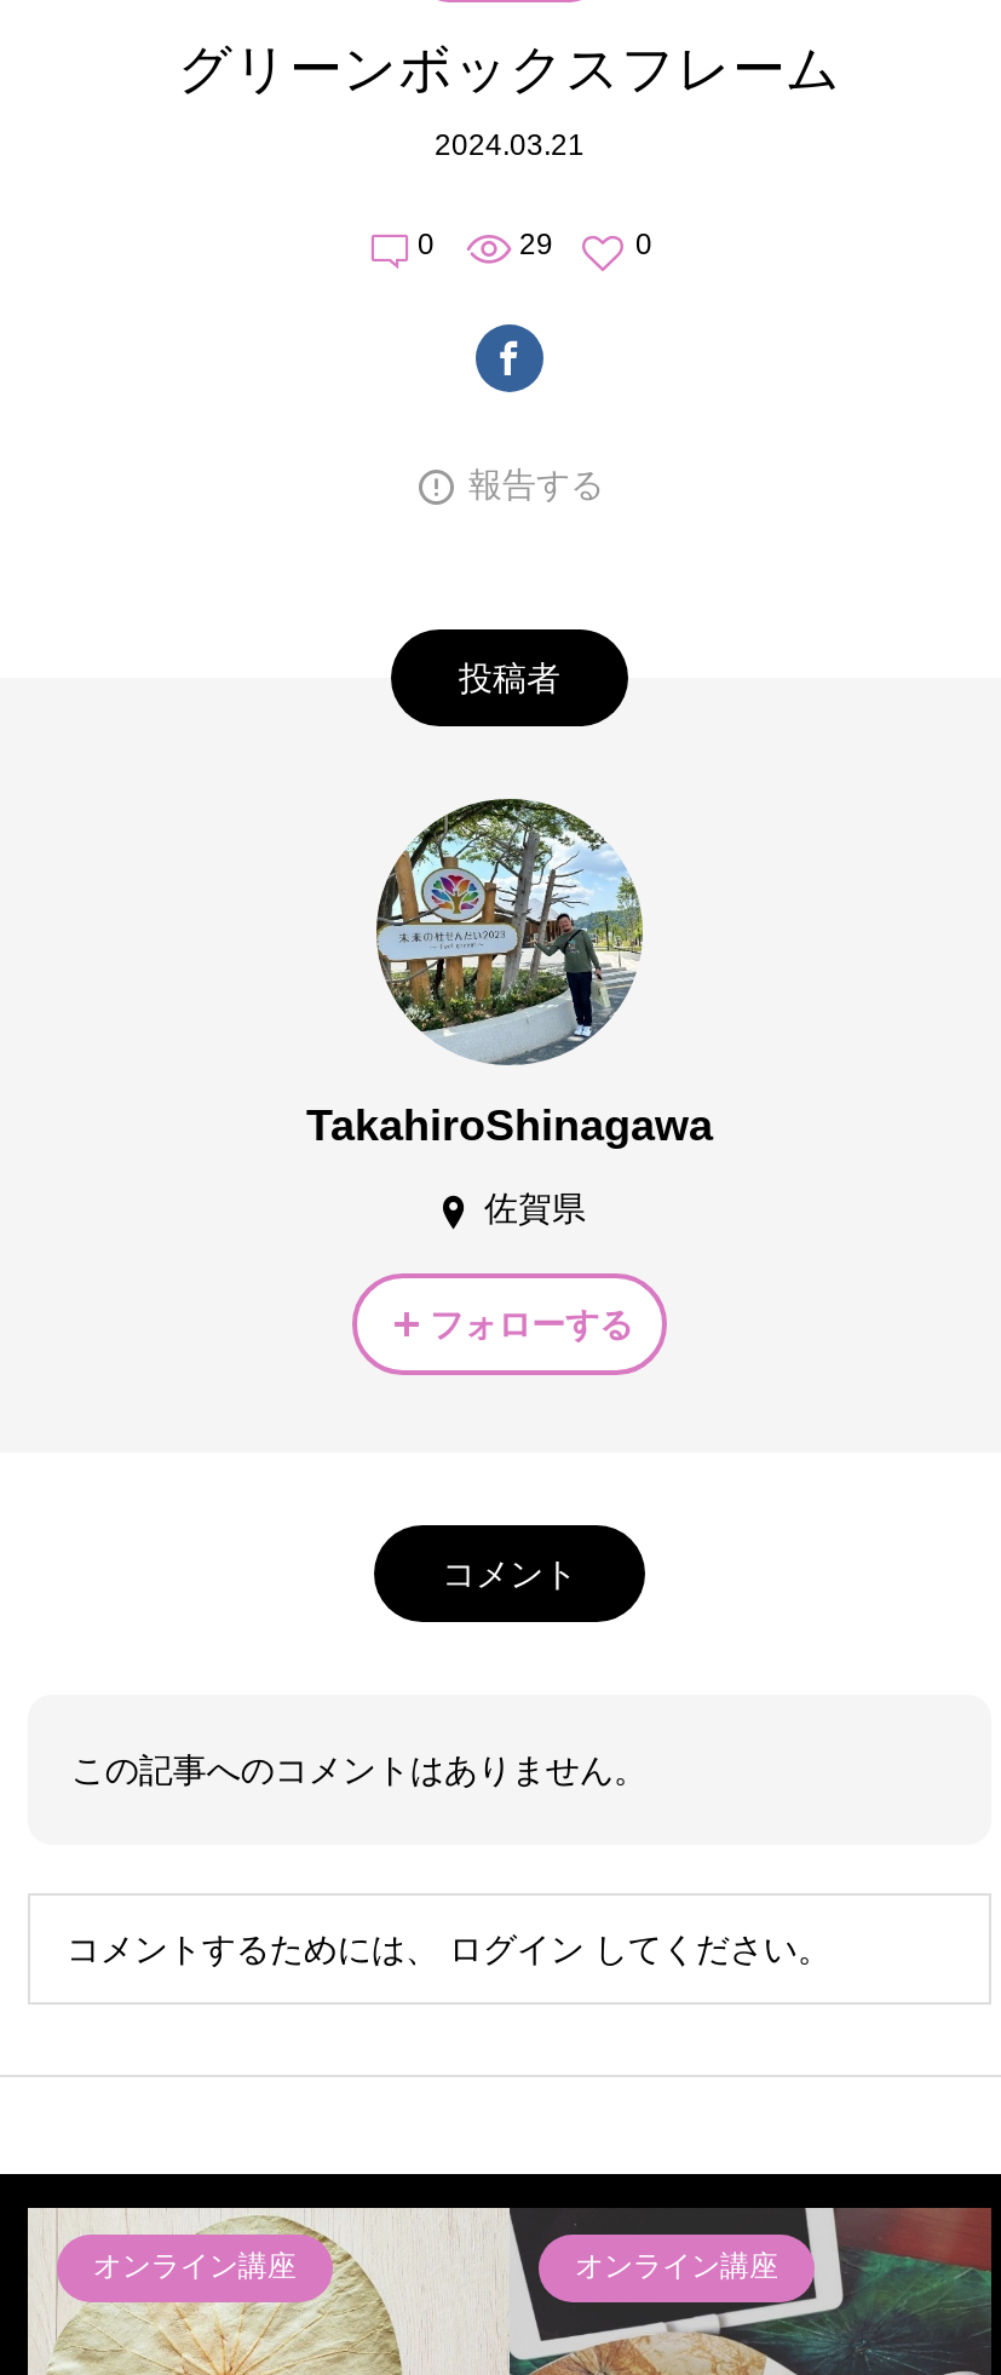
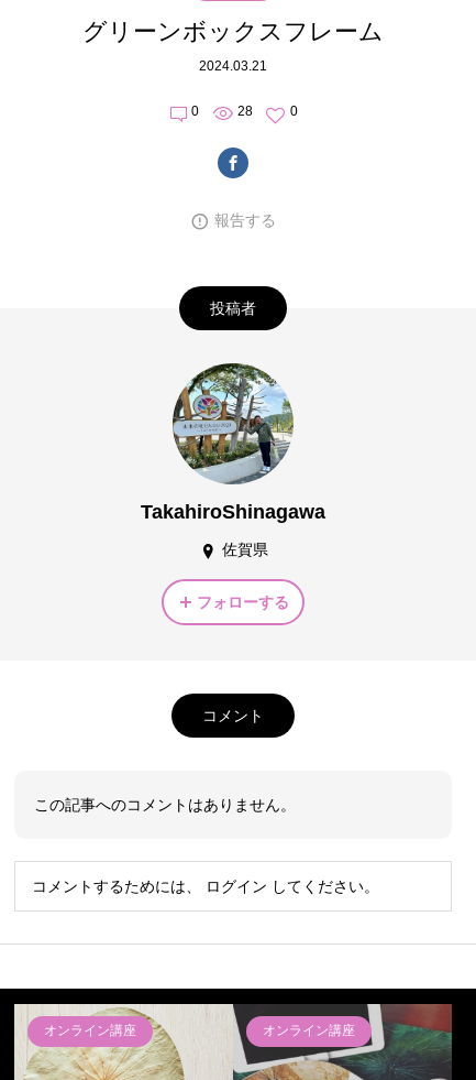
- 29
+ 28
